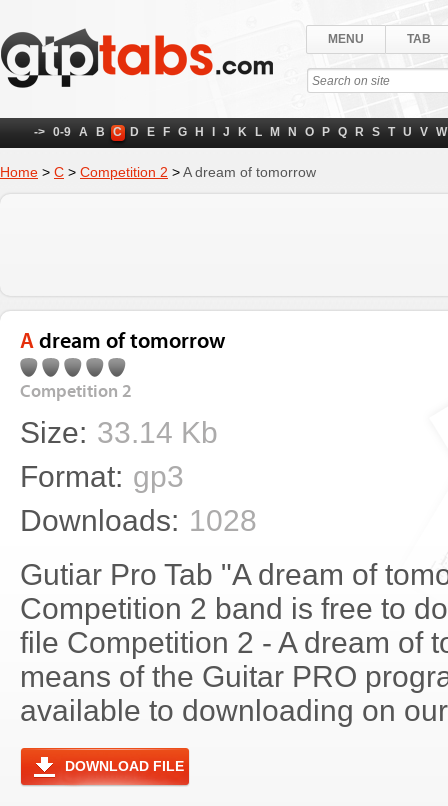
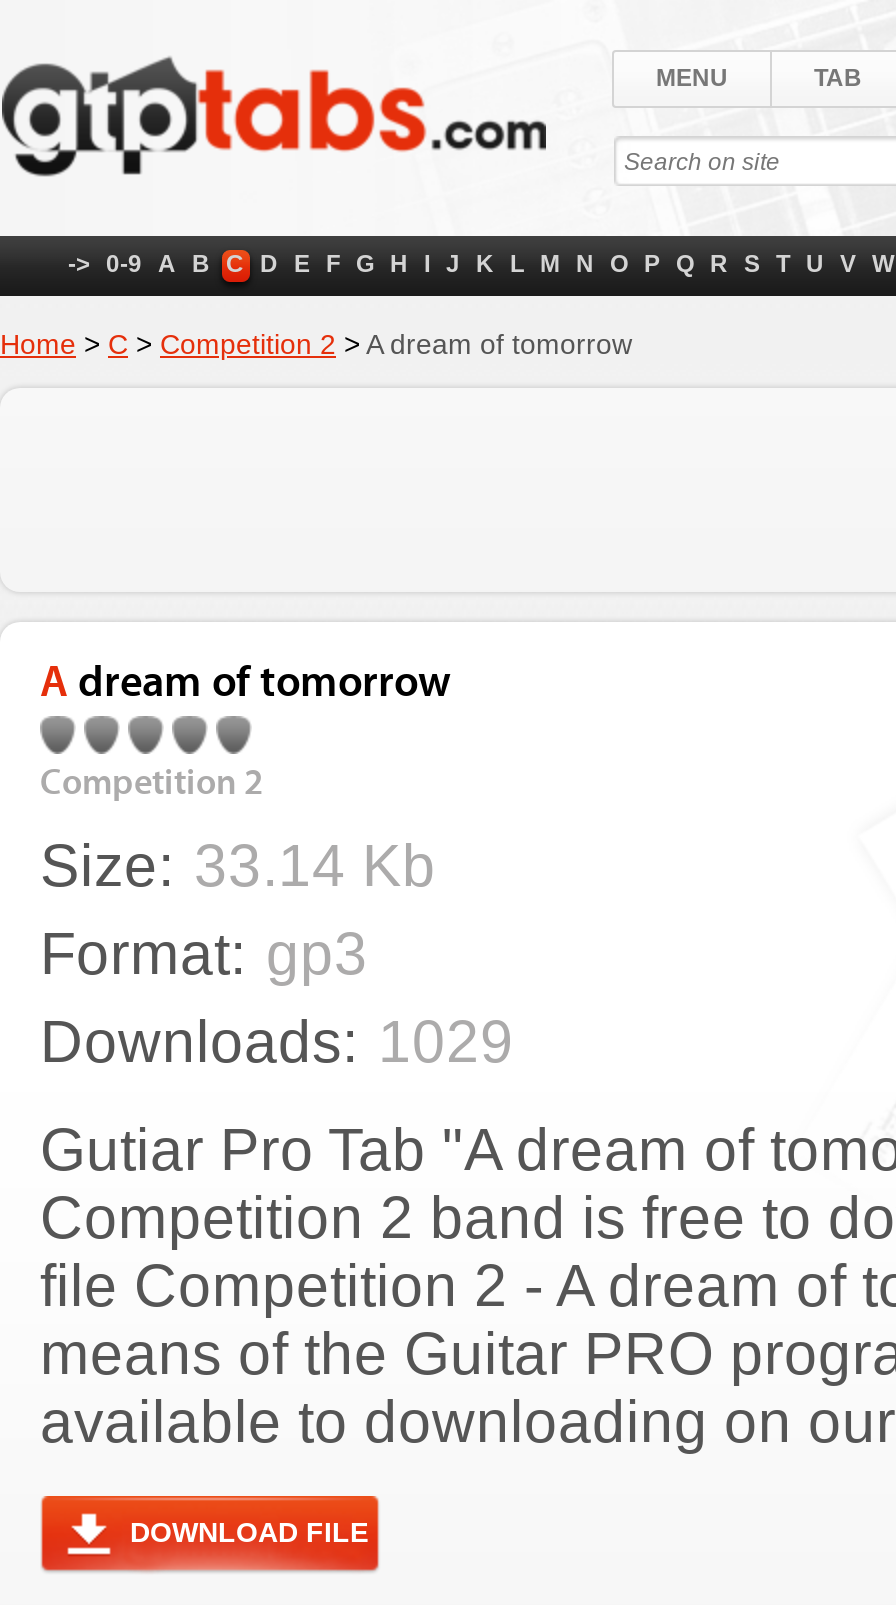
- Downloads: 1028
+ Downloads: 1029
